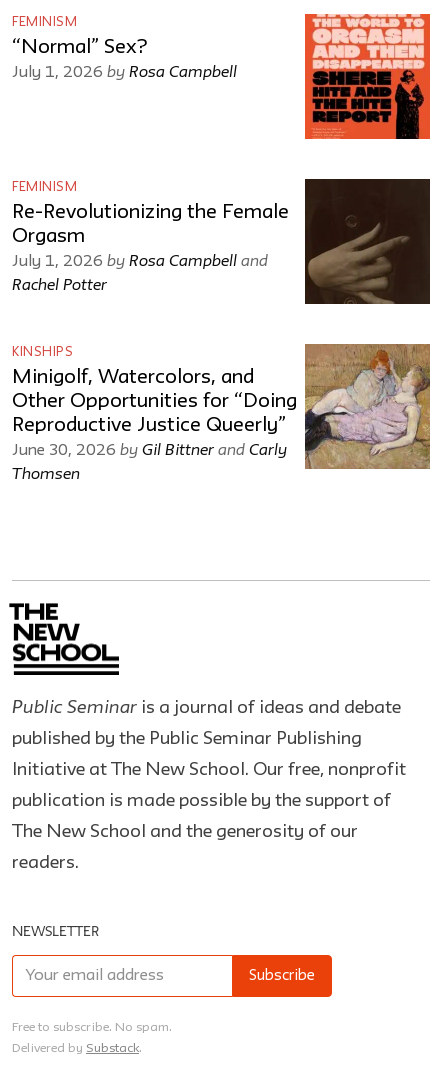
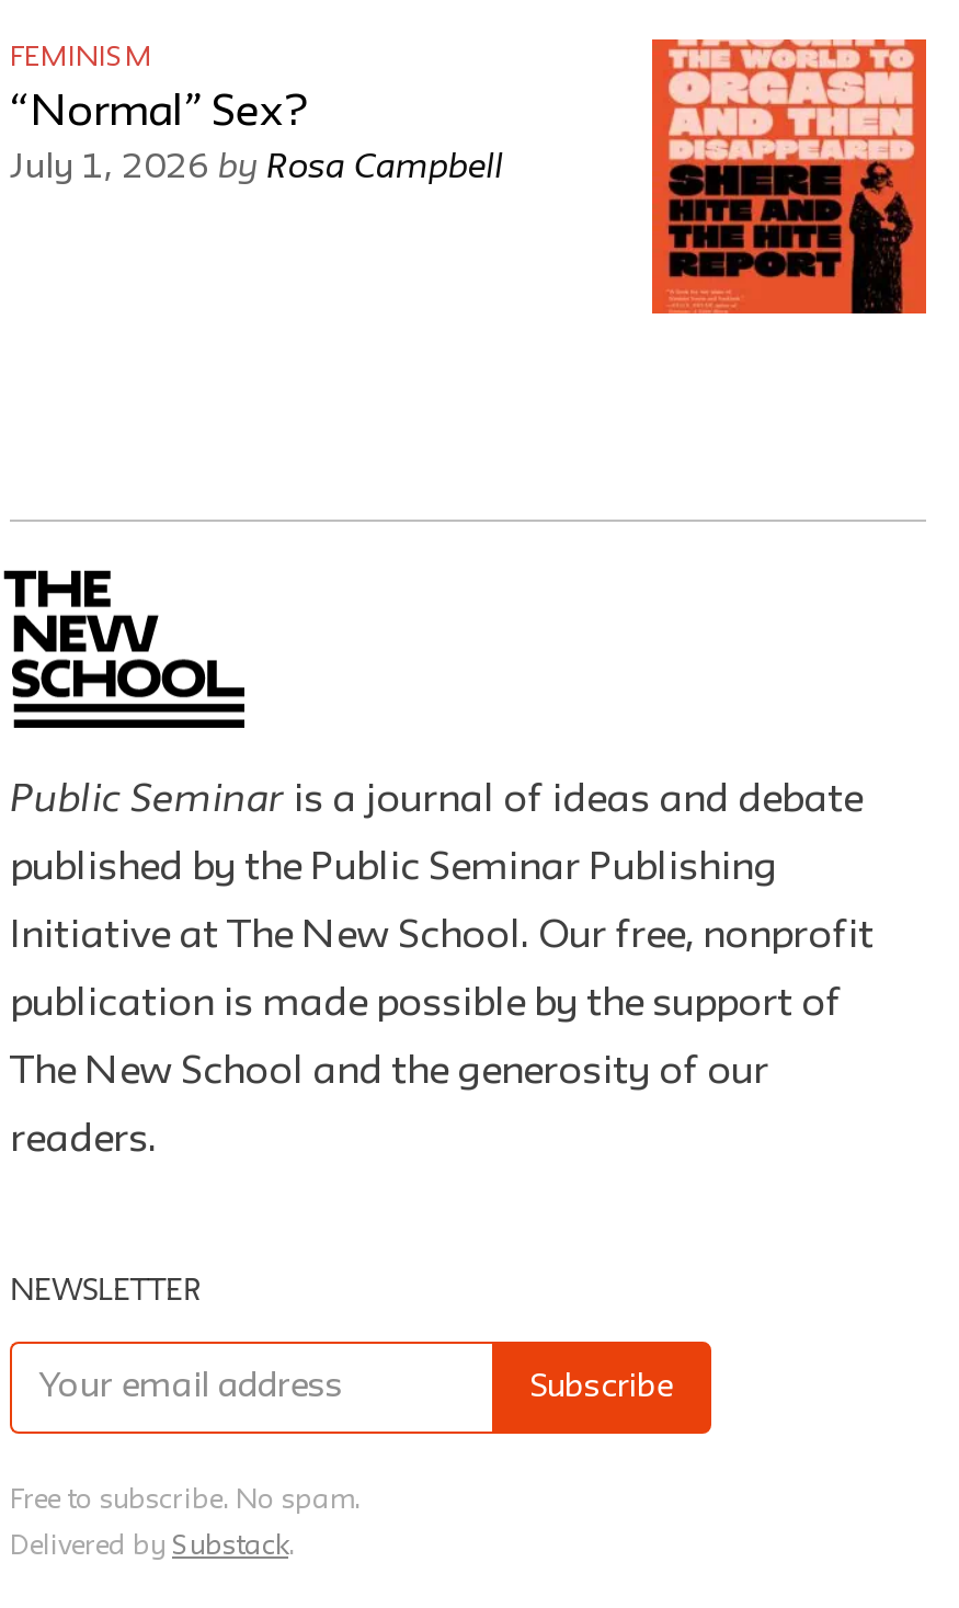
- [image]
- FEMINISM
- Re-Revolutionizing the Female
- Orgasm
- July 1, 2026 by Rosa Campbell and
- Rachel Potter

- [image]
- KINSHIPS
- Minigolf, Watercolors, and
- Other Opportunities for “Doing
- Reproductive Justice Queerly”
- June 30, 2026 by Gil Bittner and Carly
- Thomsen
